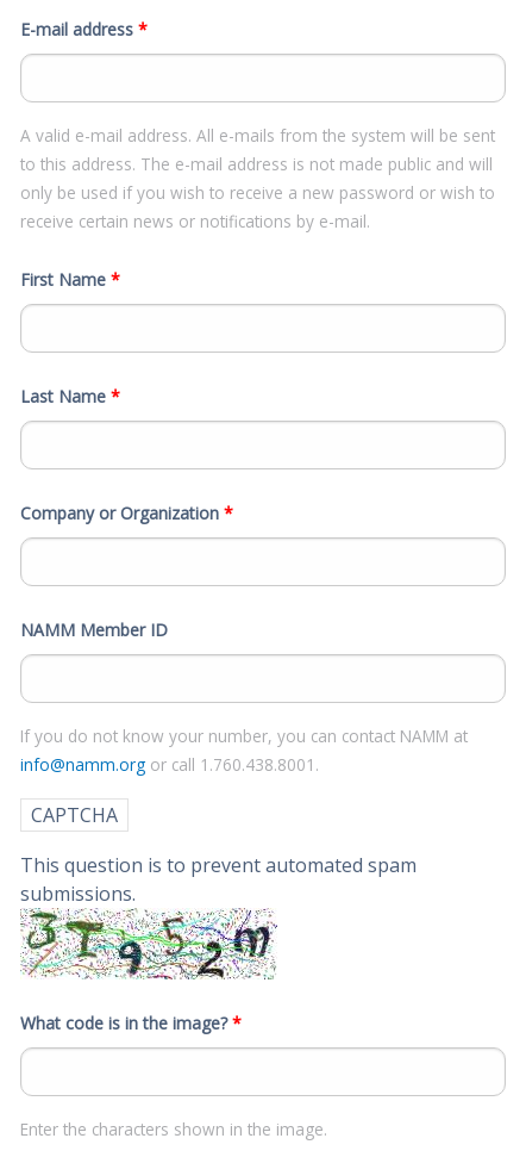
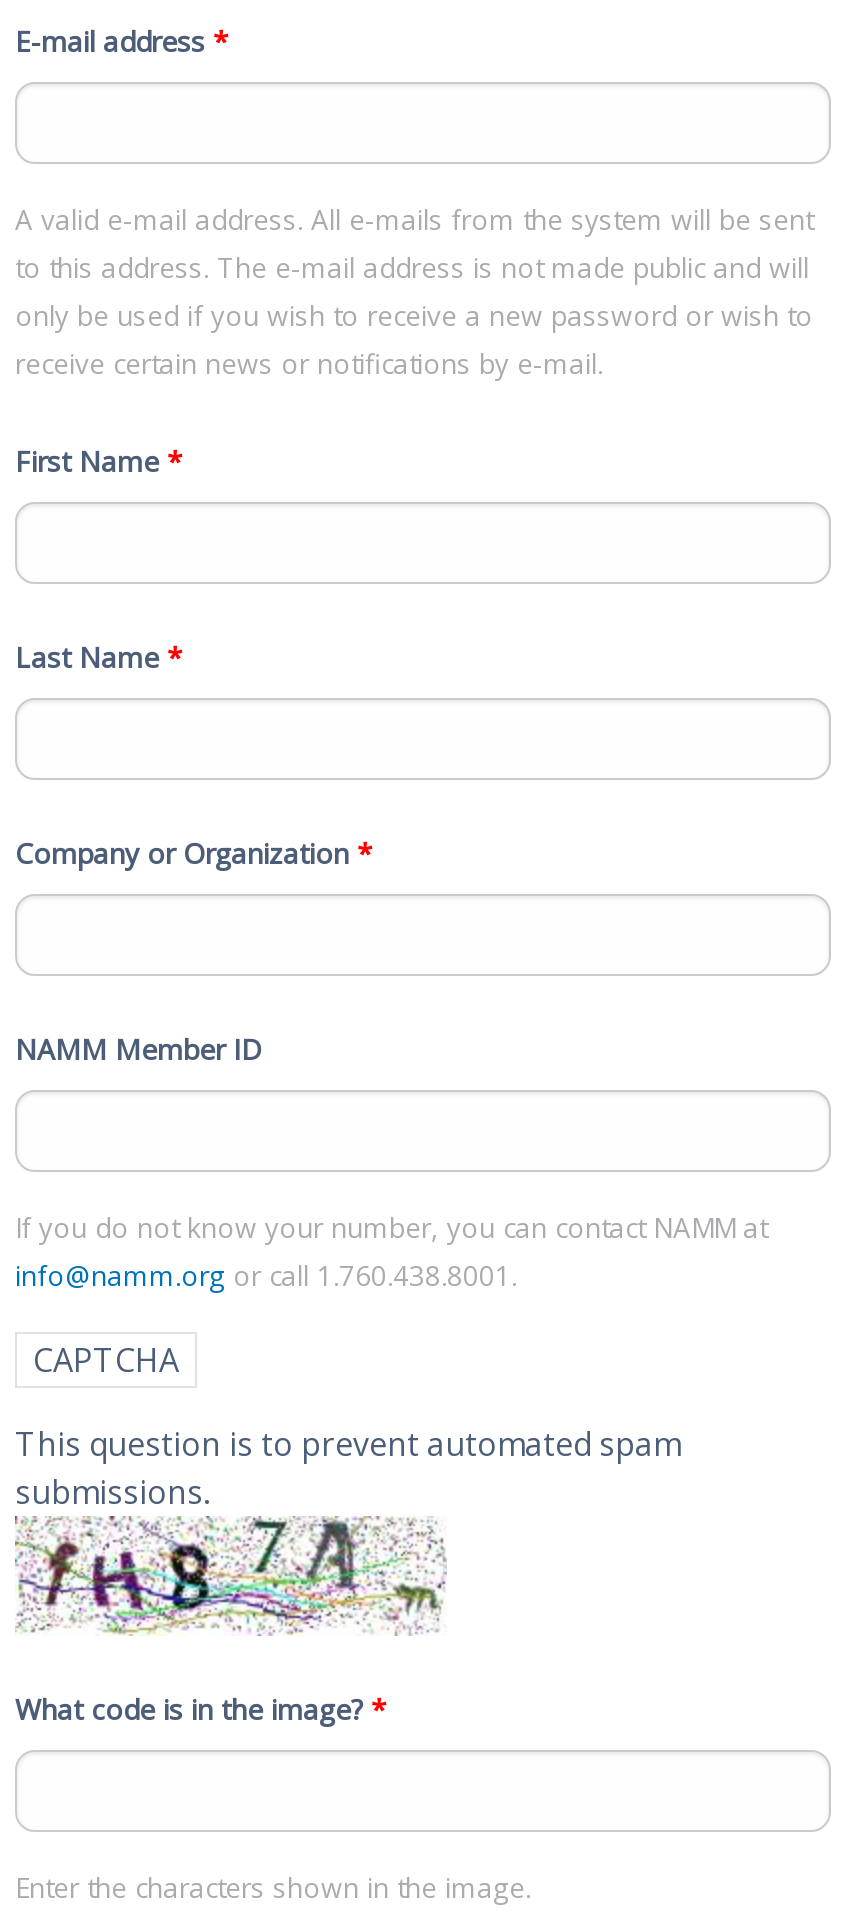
- [image]
+ [image]
